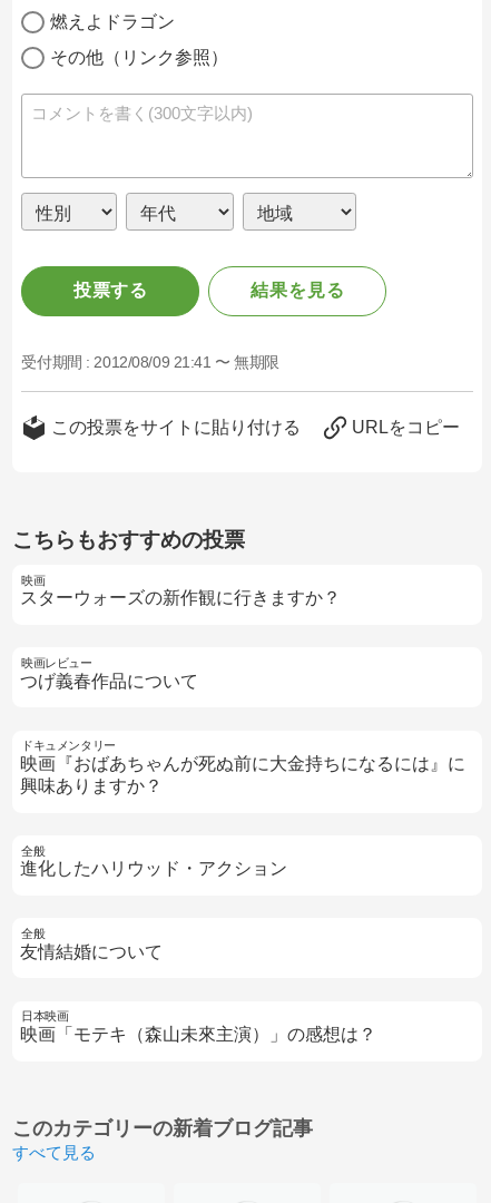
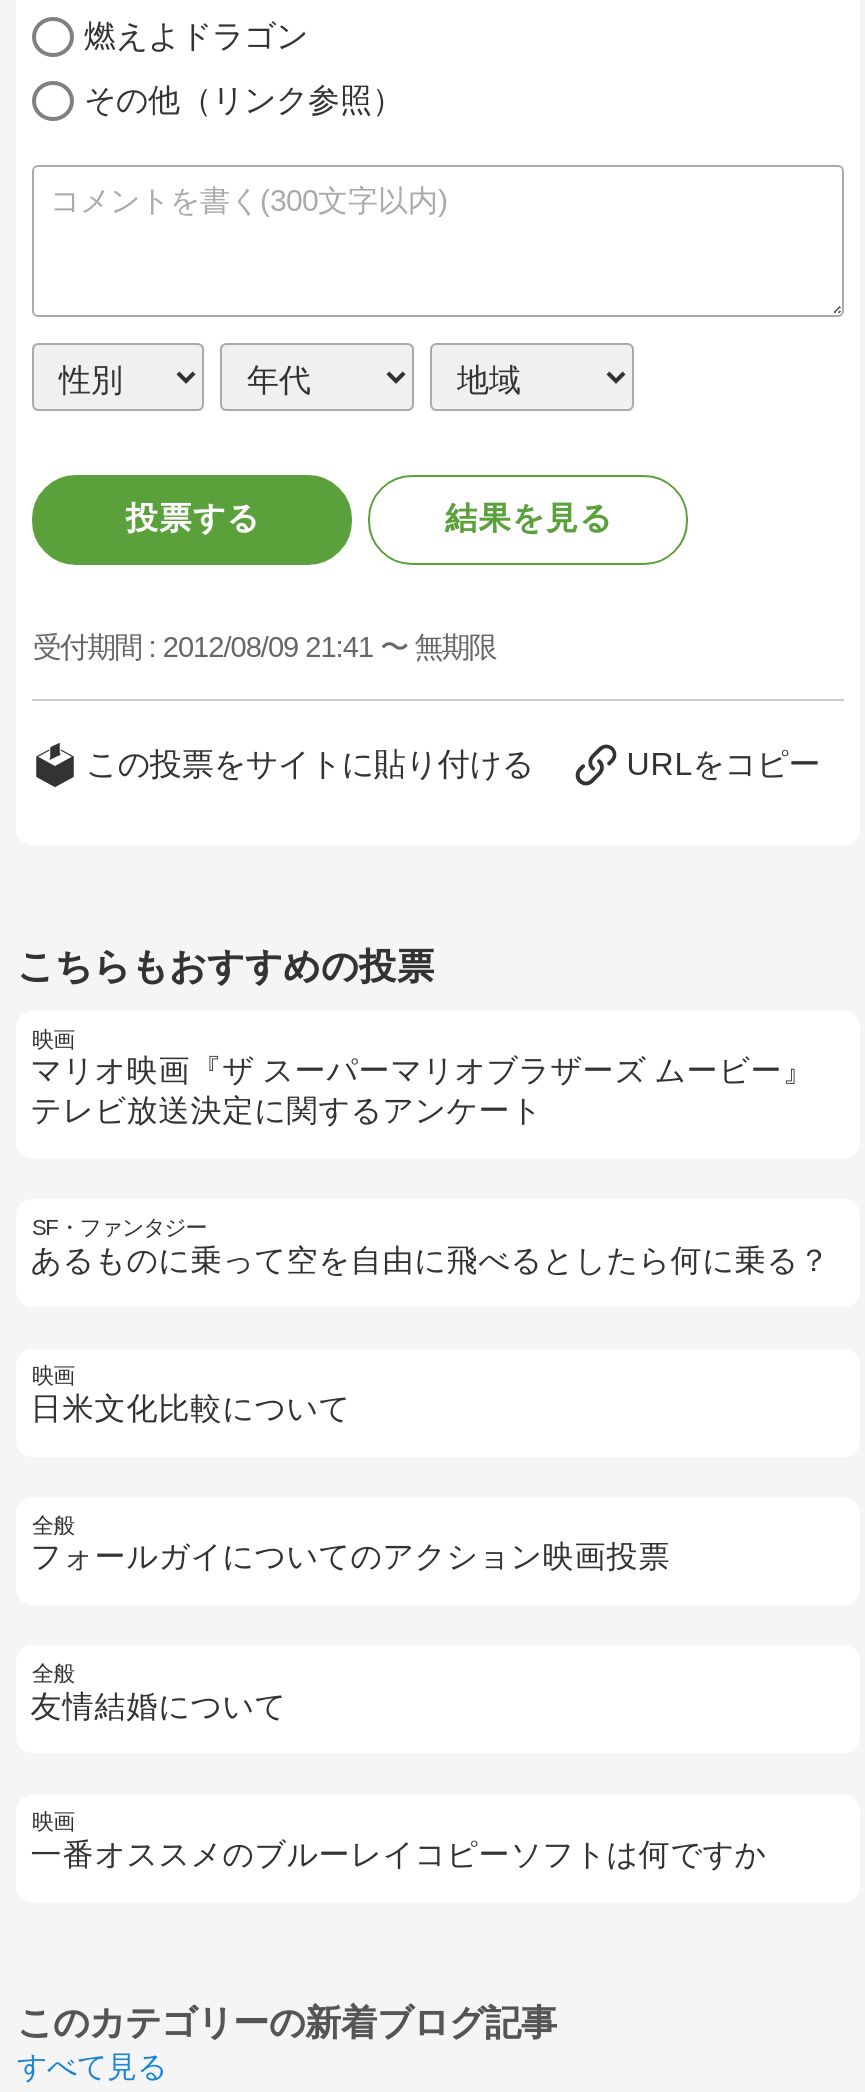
- スターウォーズの新作観に行きますか？
+ マリオ映画『ザ スーパーマリオブラザーズ ムービー』
+ テレビ放送決定に関するアンケート

- 映画レビュー
- つげ義春作品について
+ SF・ファンタジー
+ あるものに乗って空を自由に飛べるとしたら何に乗る？

- ドキュメンタリー
- 映画『おばあちゃんが死ぬ前に大金持ちになるには』に
- 興味ありますか？
+ 映画
+ 日米文化比較について

- 進化したハリウッド・アクション
+ フォールガイについてのアクション映画投票

- 日本映画
- 映画「モテキ（森山未來主演）」の感想は？
+ 映画
+ 一番オススメのブルーレイコピーソフトは何ですか
